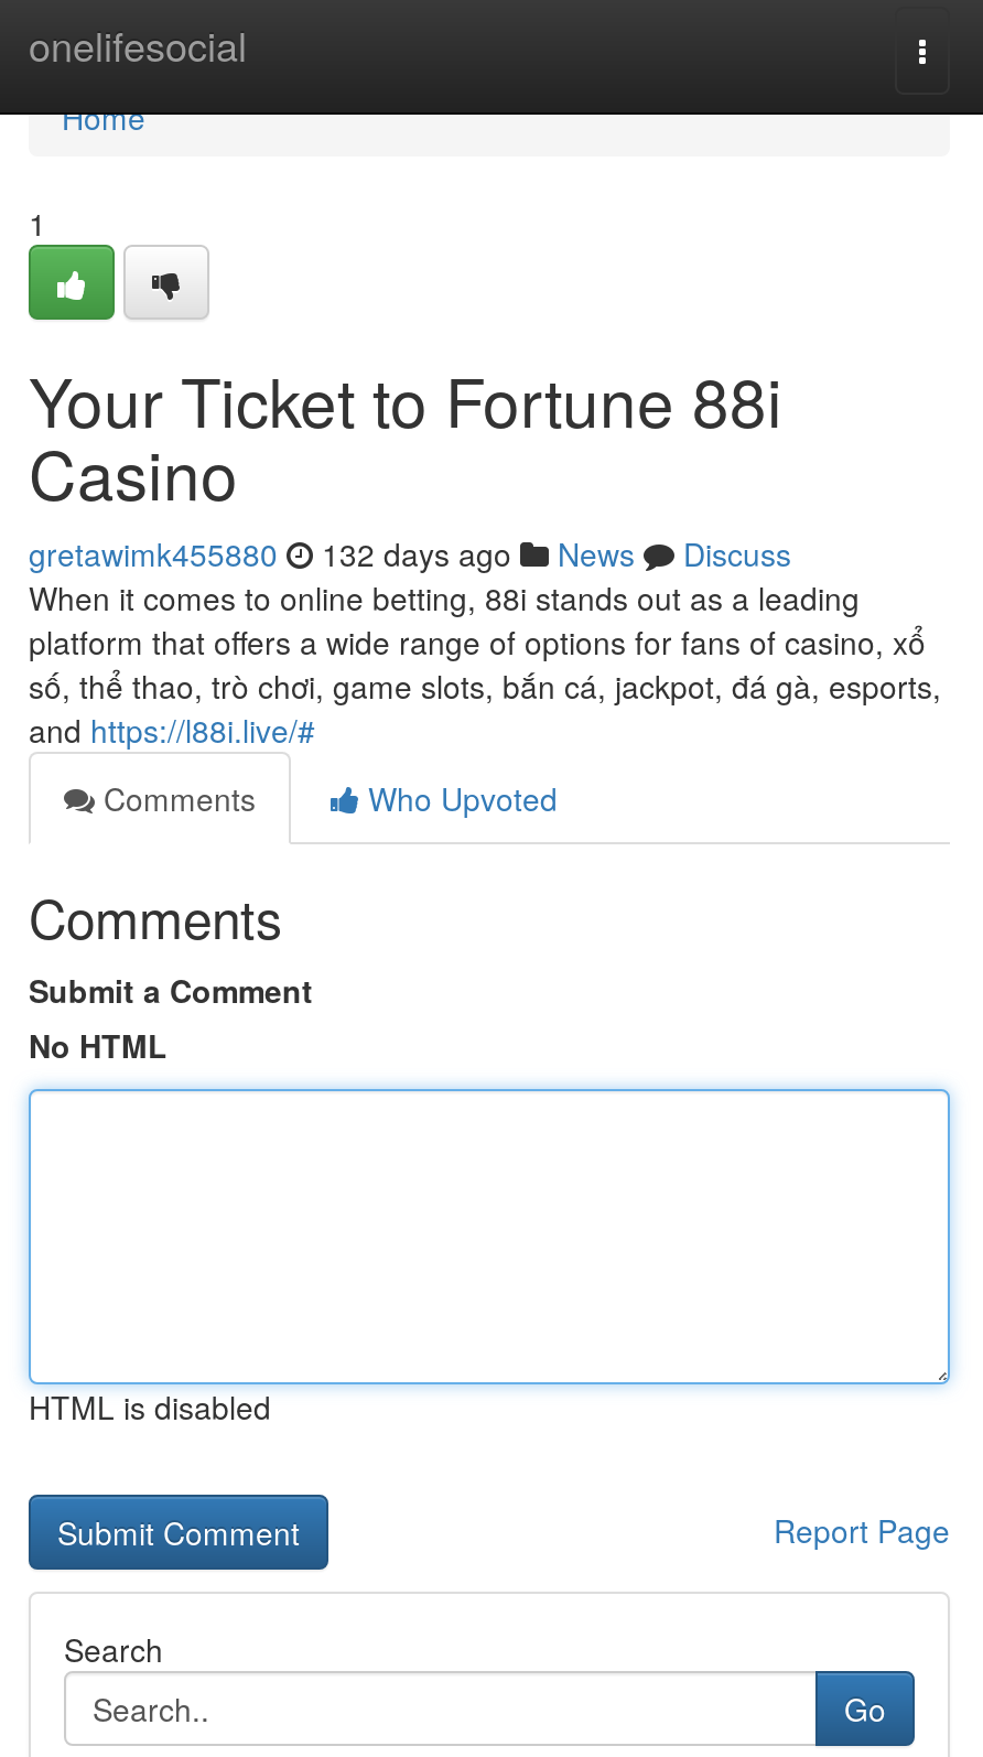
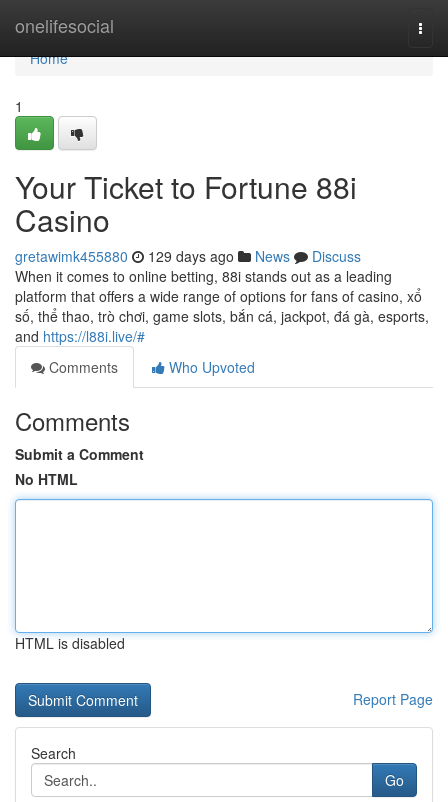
- gretawimk455880 132 days ago News Discuss
+ gretawimk455880 129 days ago News Discuss
